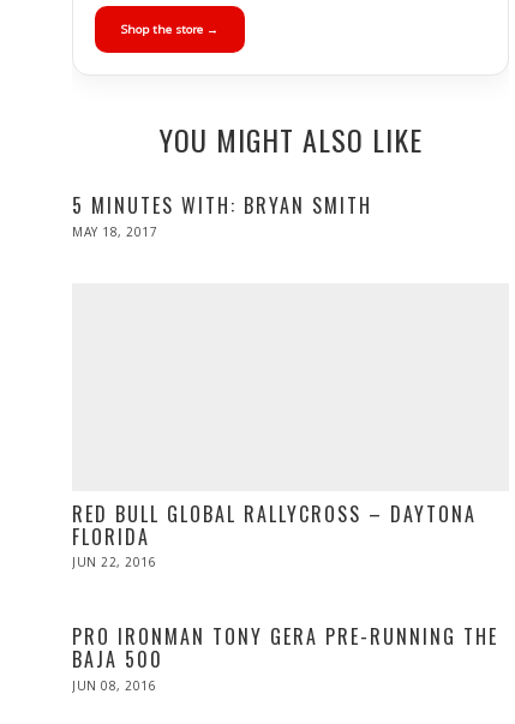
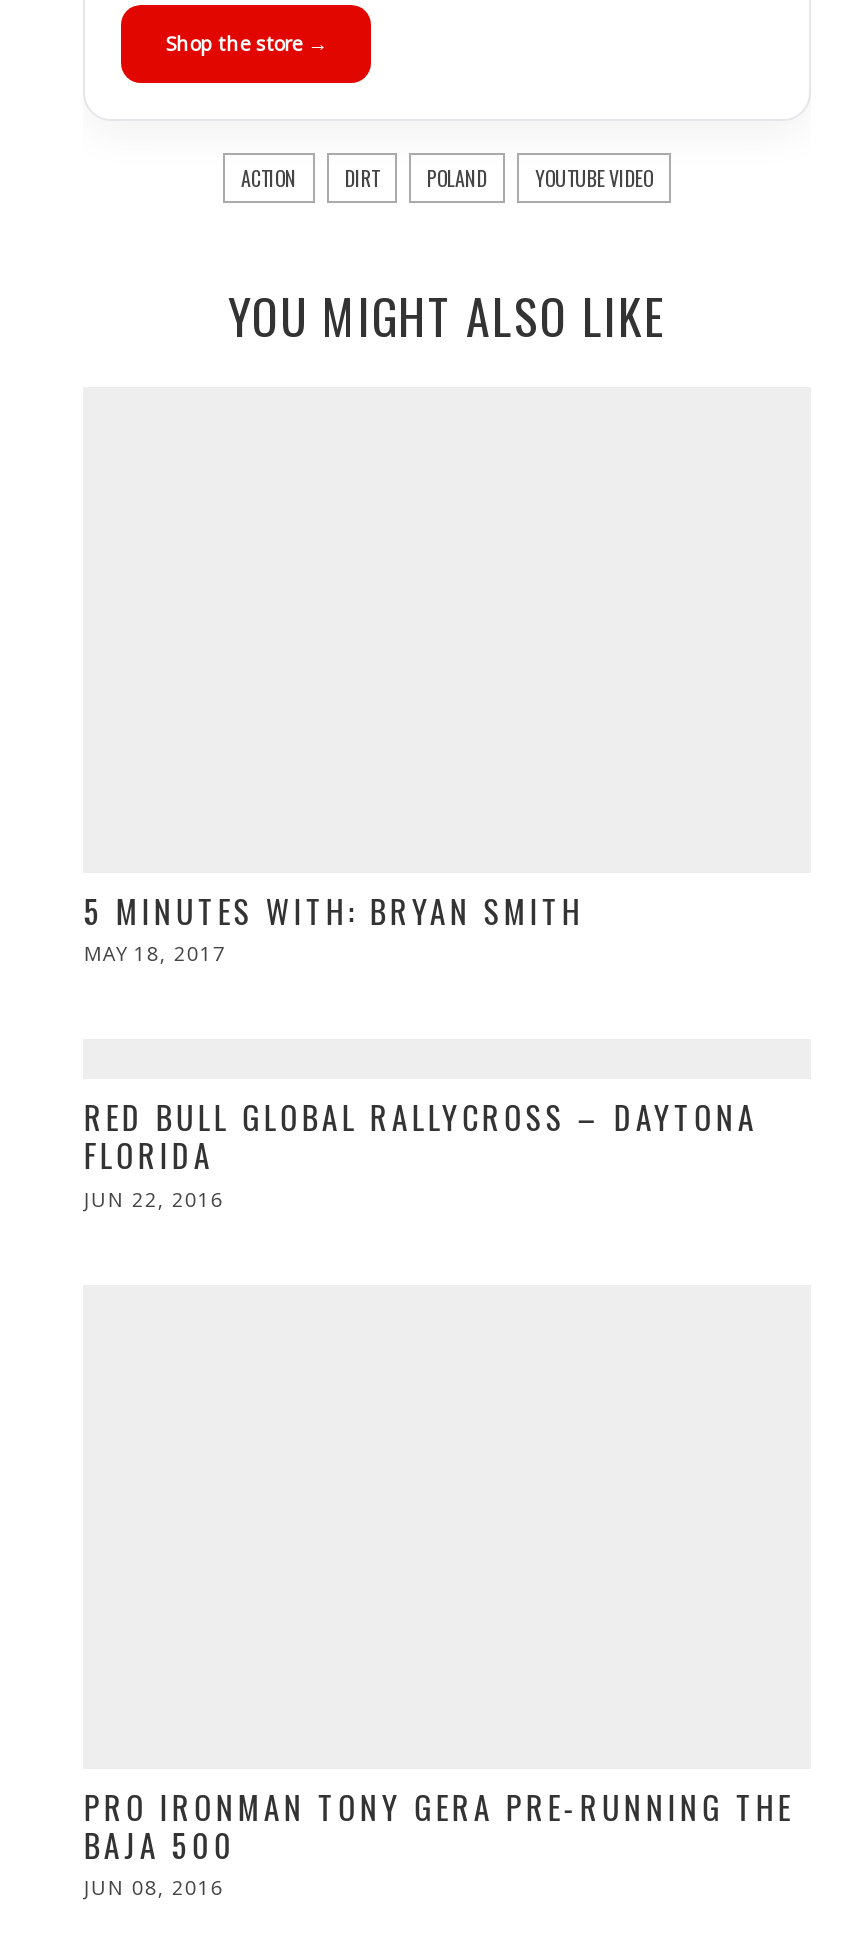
+ ACTION
+ DIRT
+ POLAND
+ YOUTUBE VIDEO
